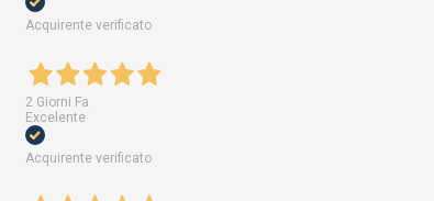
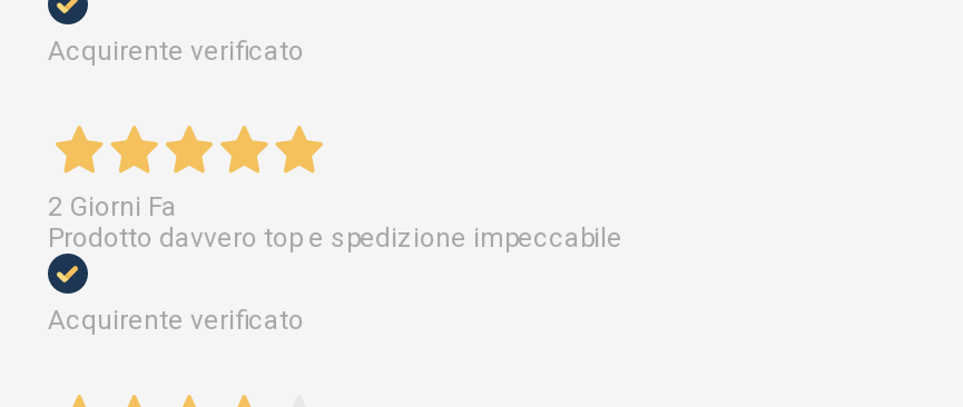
- Excelente
+ Prodotto davvero top e spedizione impeccabile
